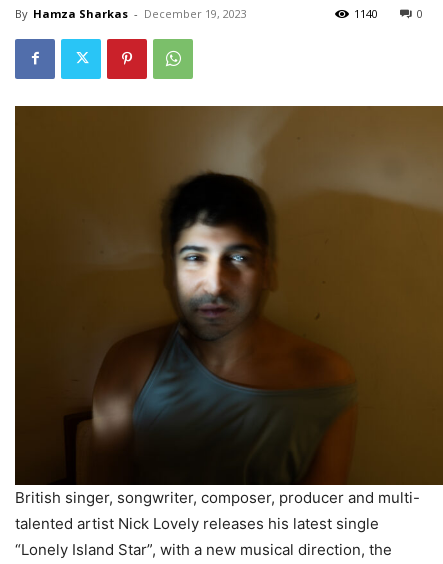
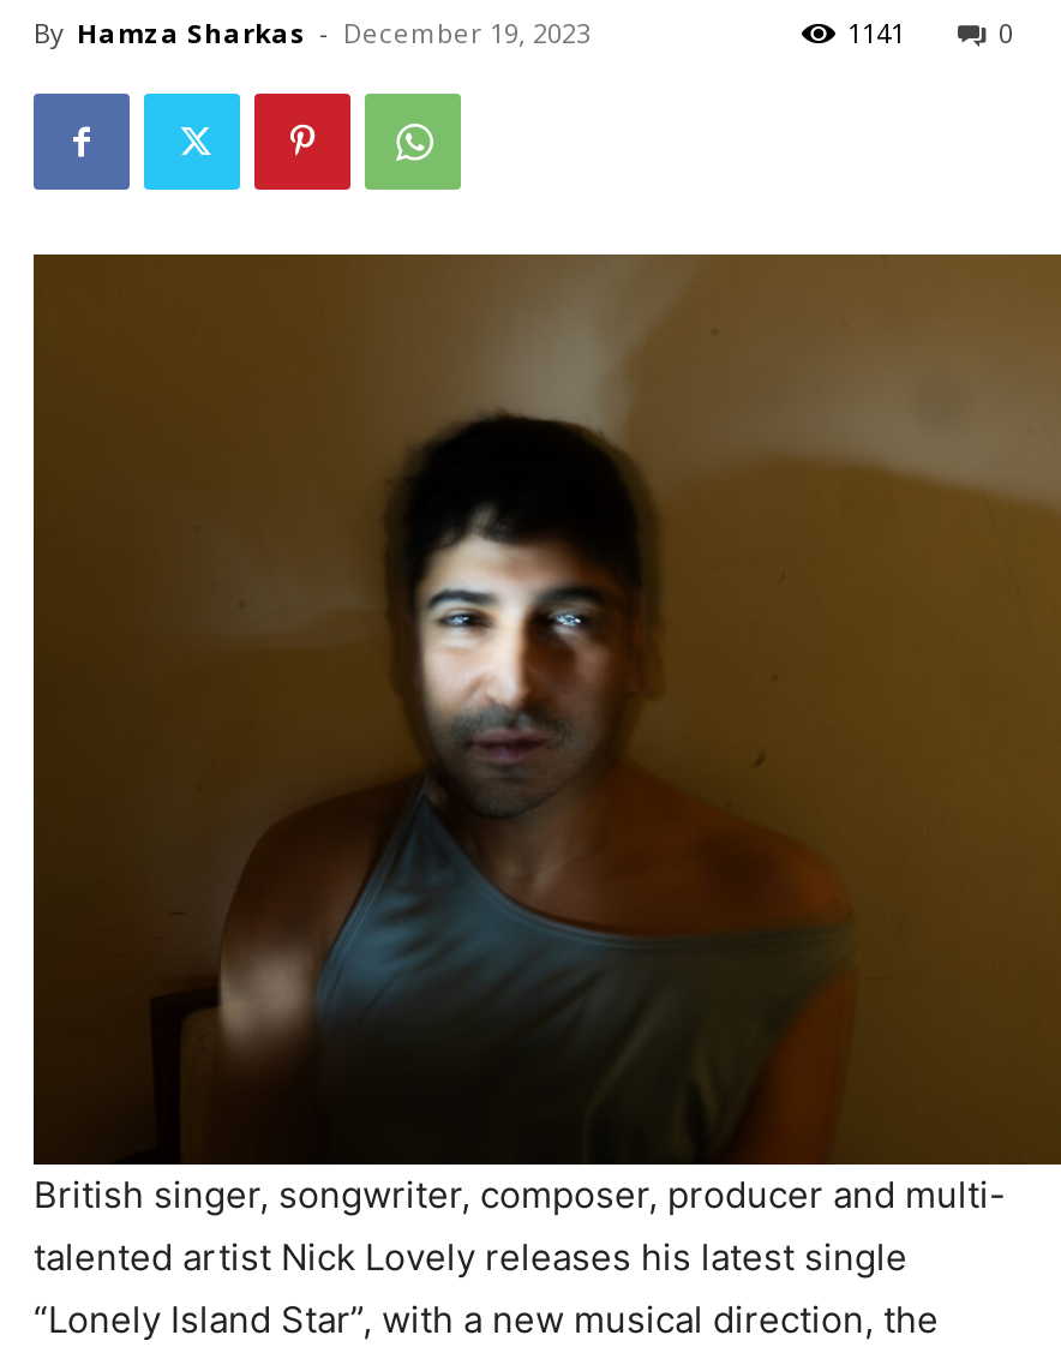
- 1140
+ 1141
